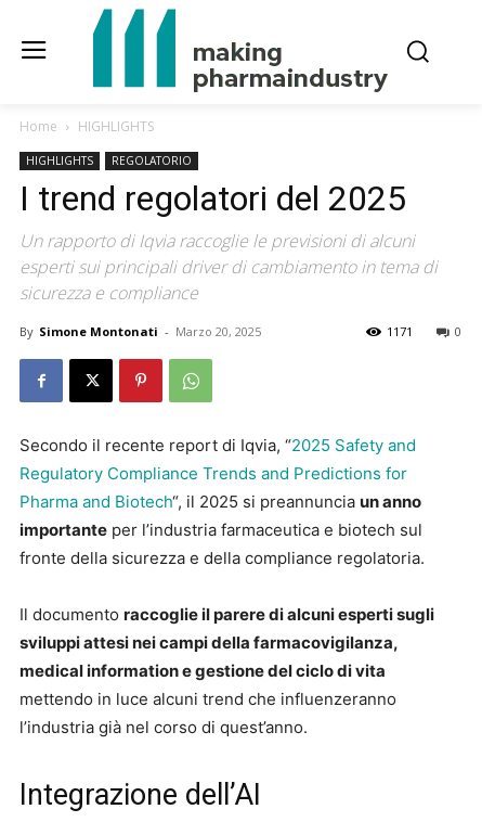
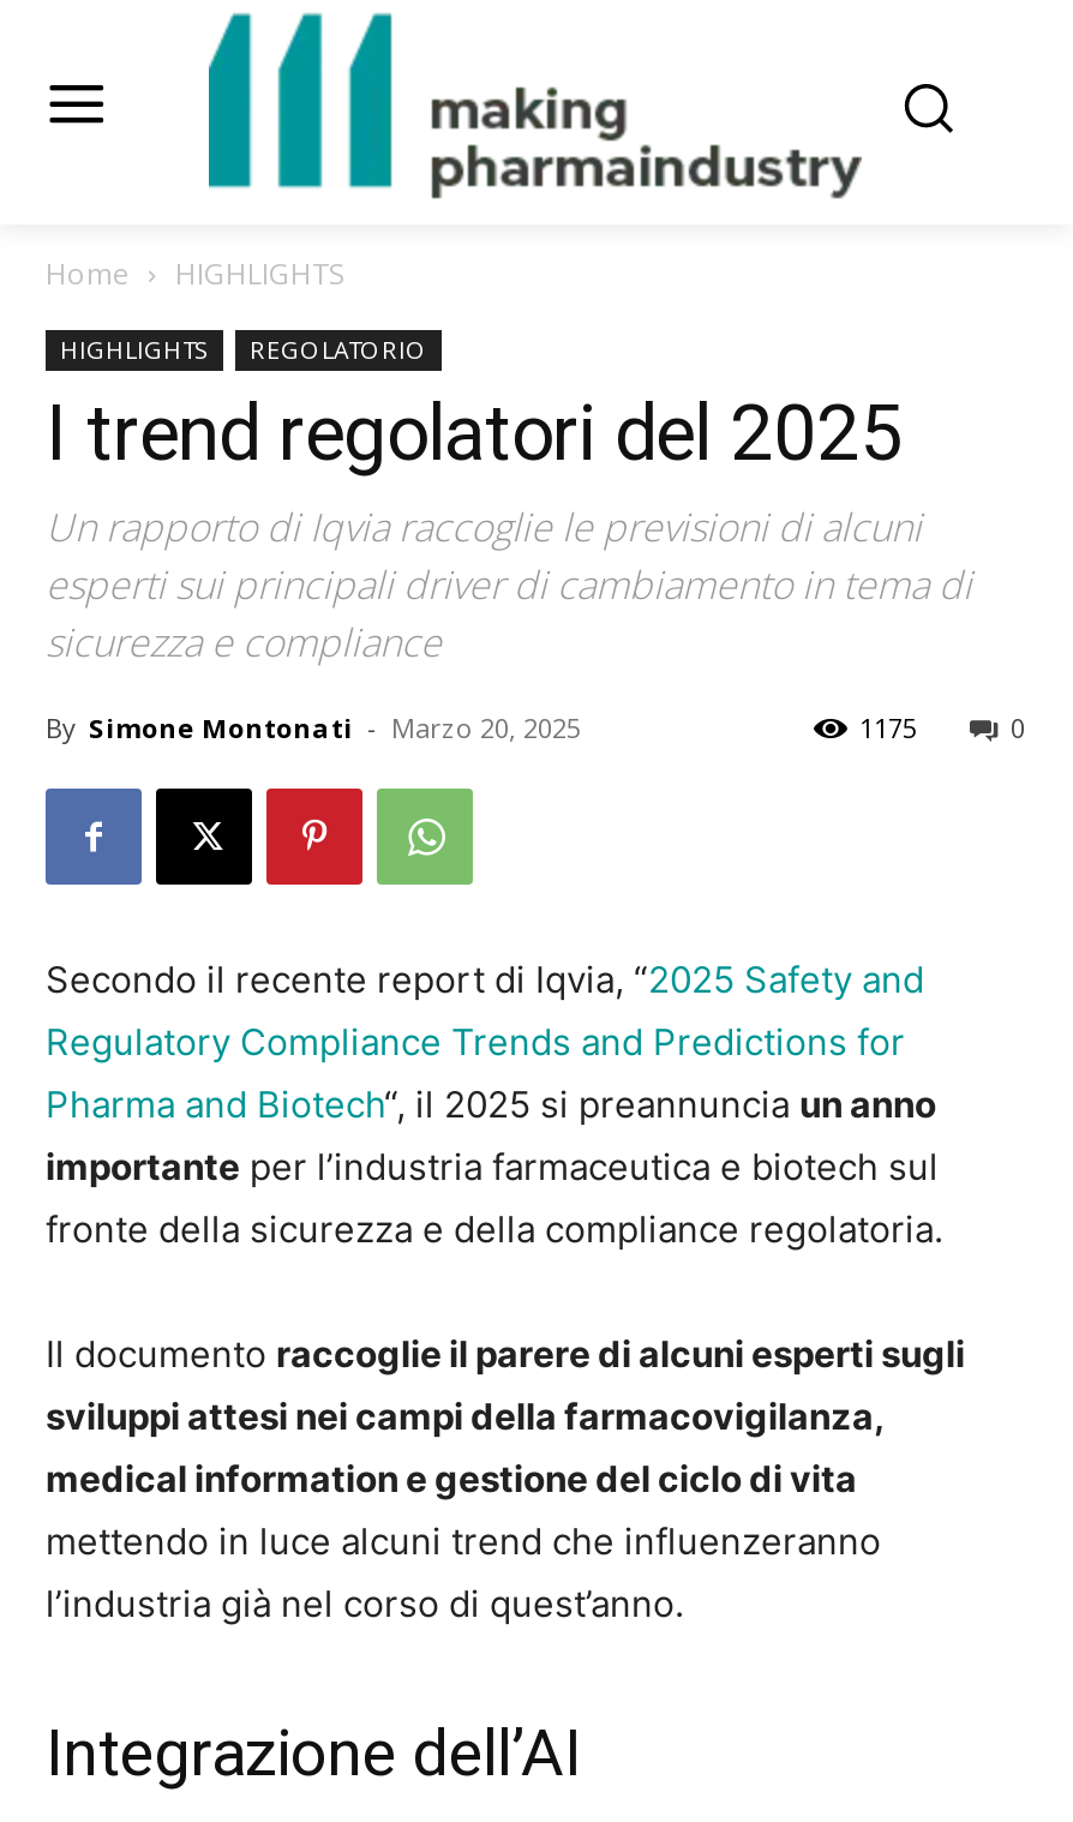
- 1171
+ 1175
